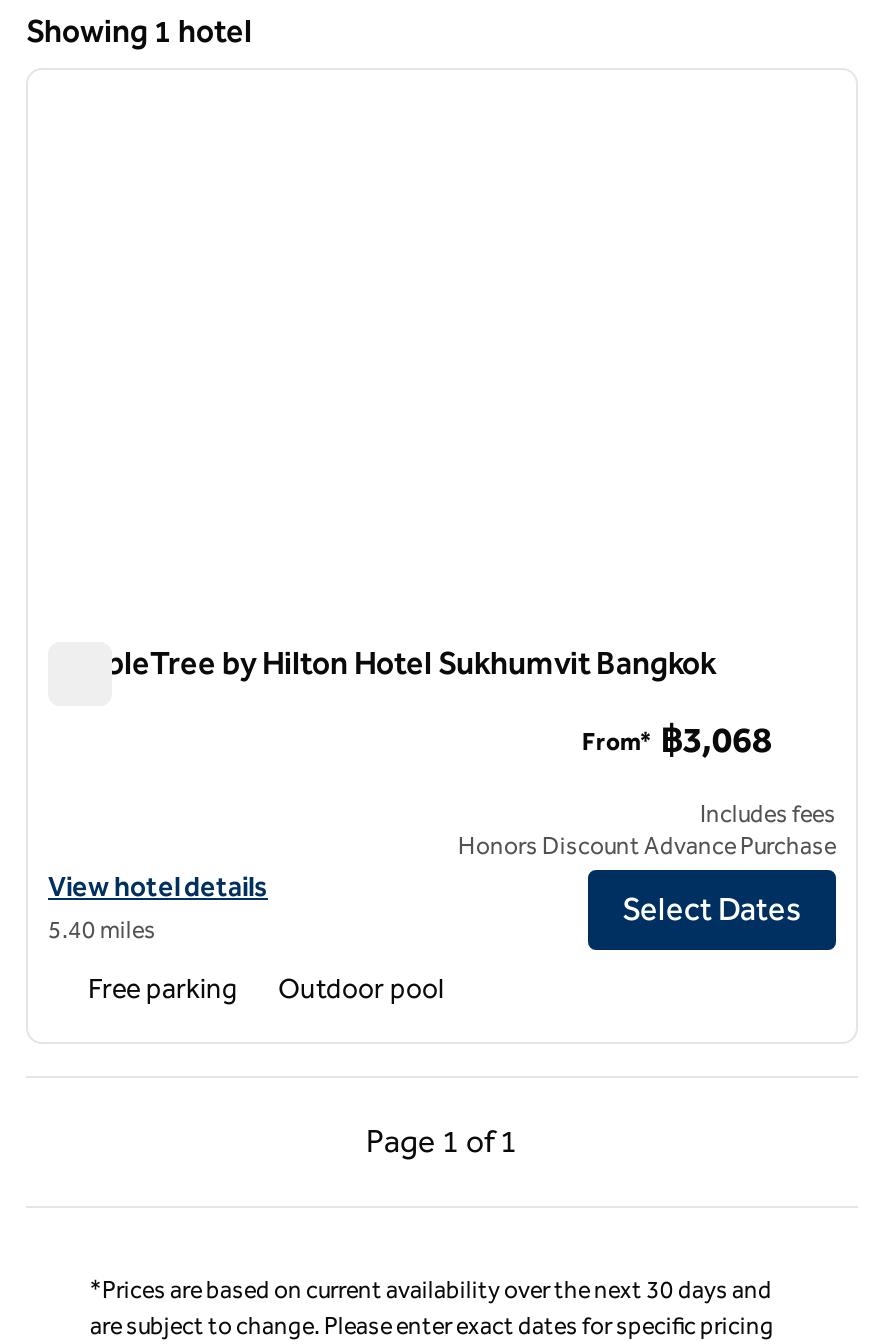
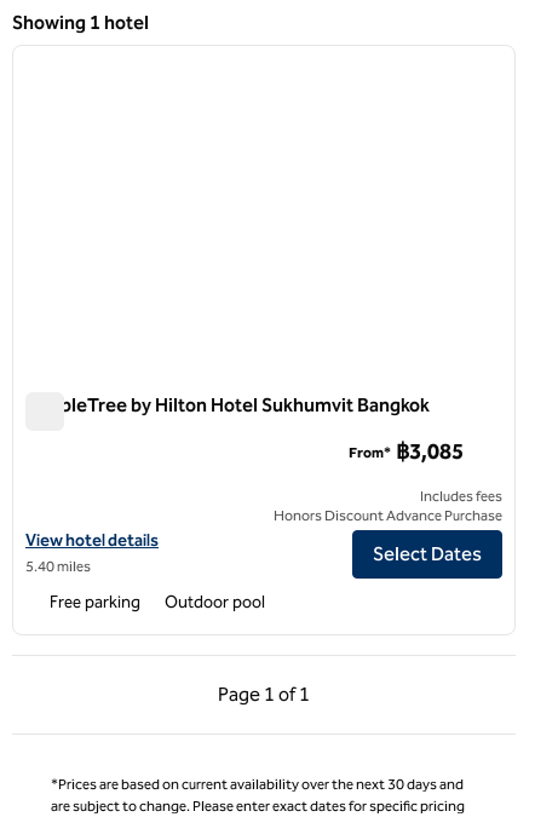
- From* ฿3,068
+ From* ฿3,085
